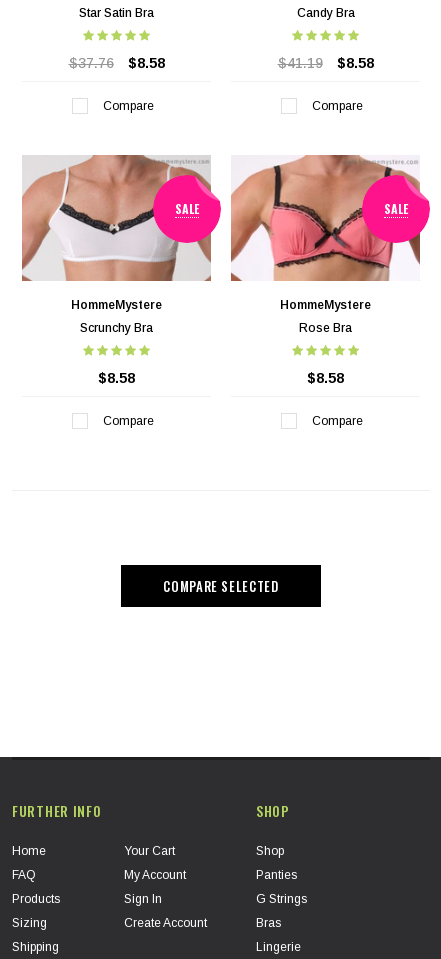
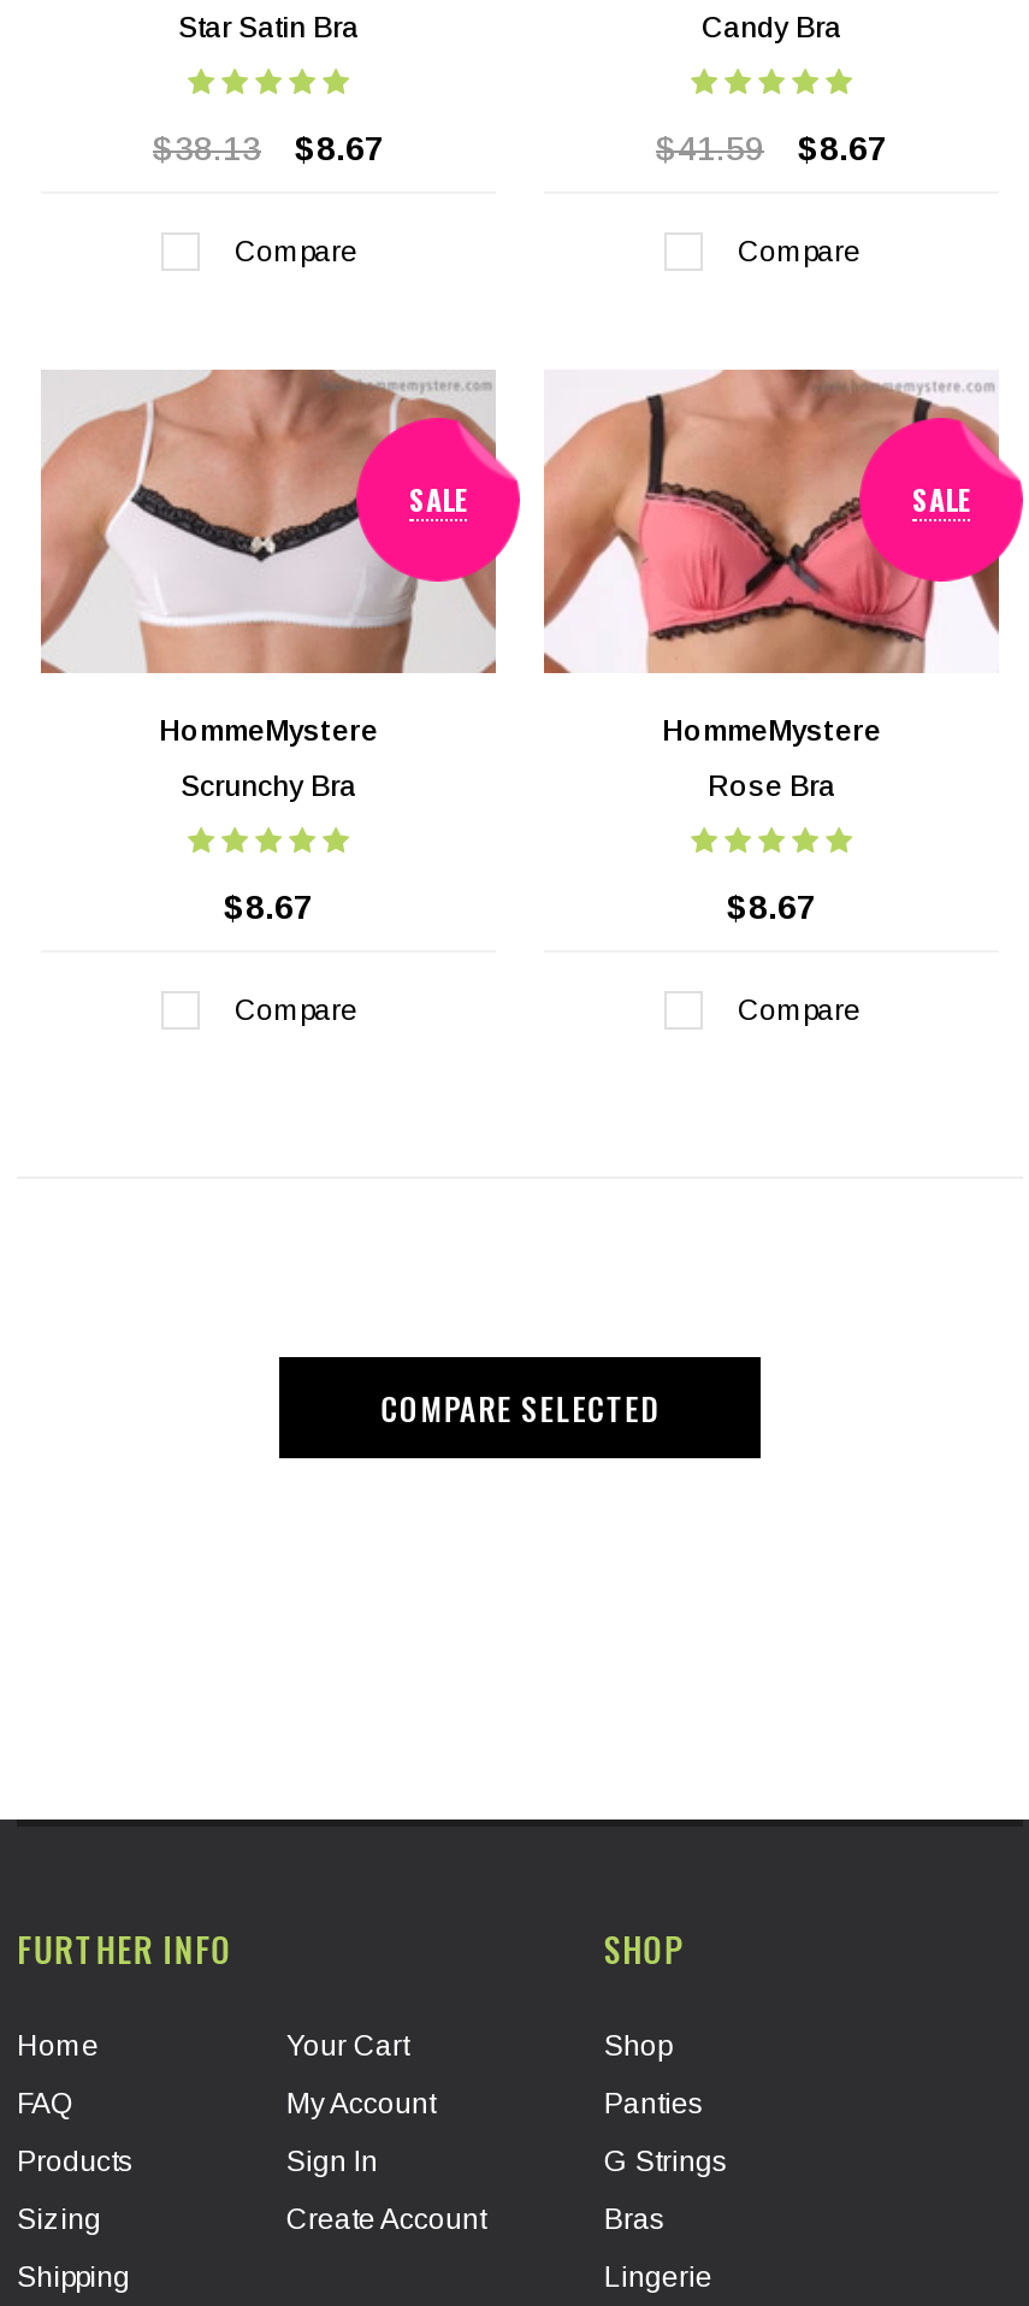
- $37.76
+ $38.13

- $8.58
+ $8.67

- $41.19
+ $41.59

- $8.58
+ $8.67

- $8.58
+ $8.67

- $8.58
+ $8.67
